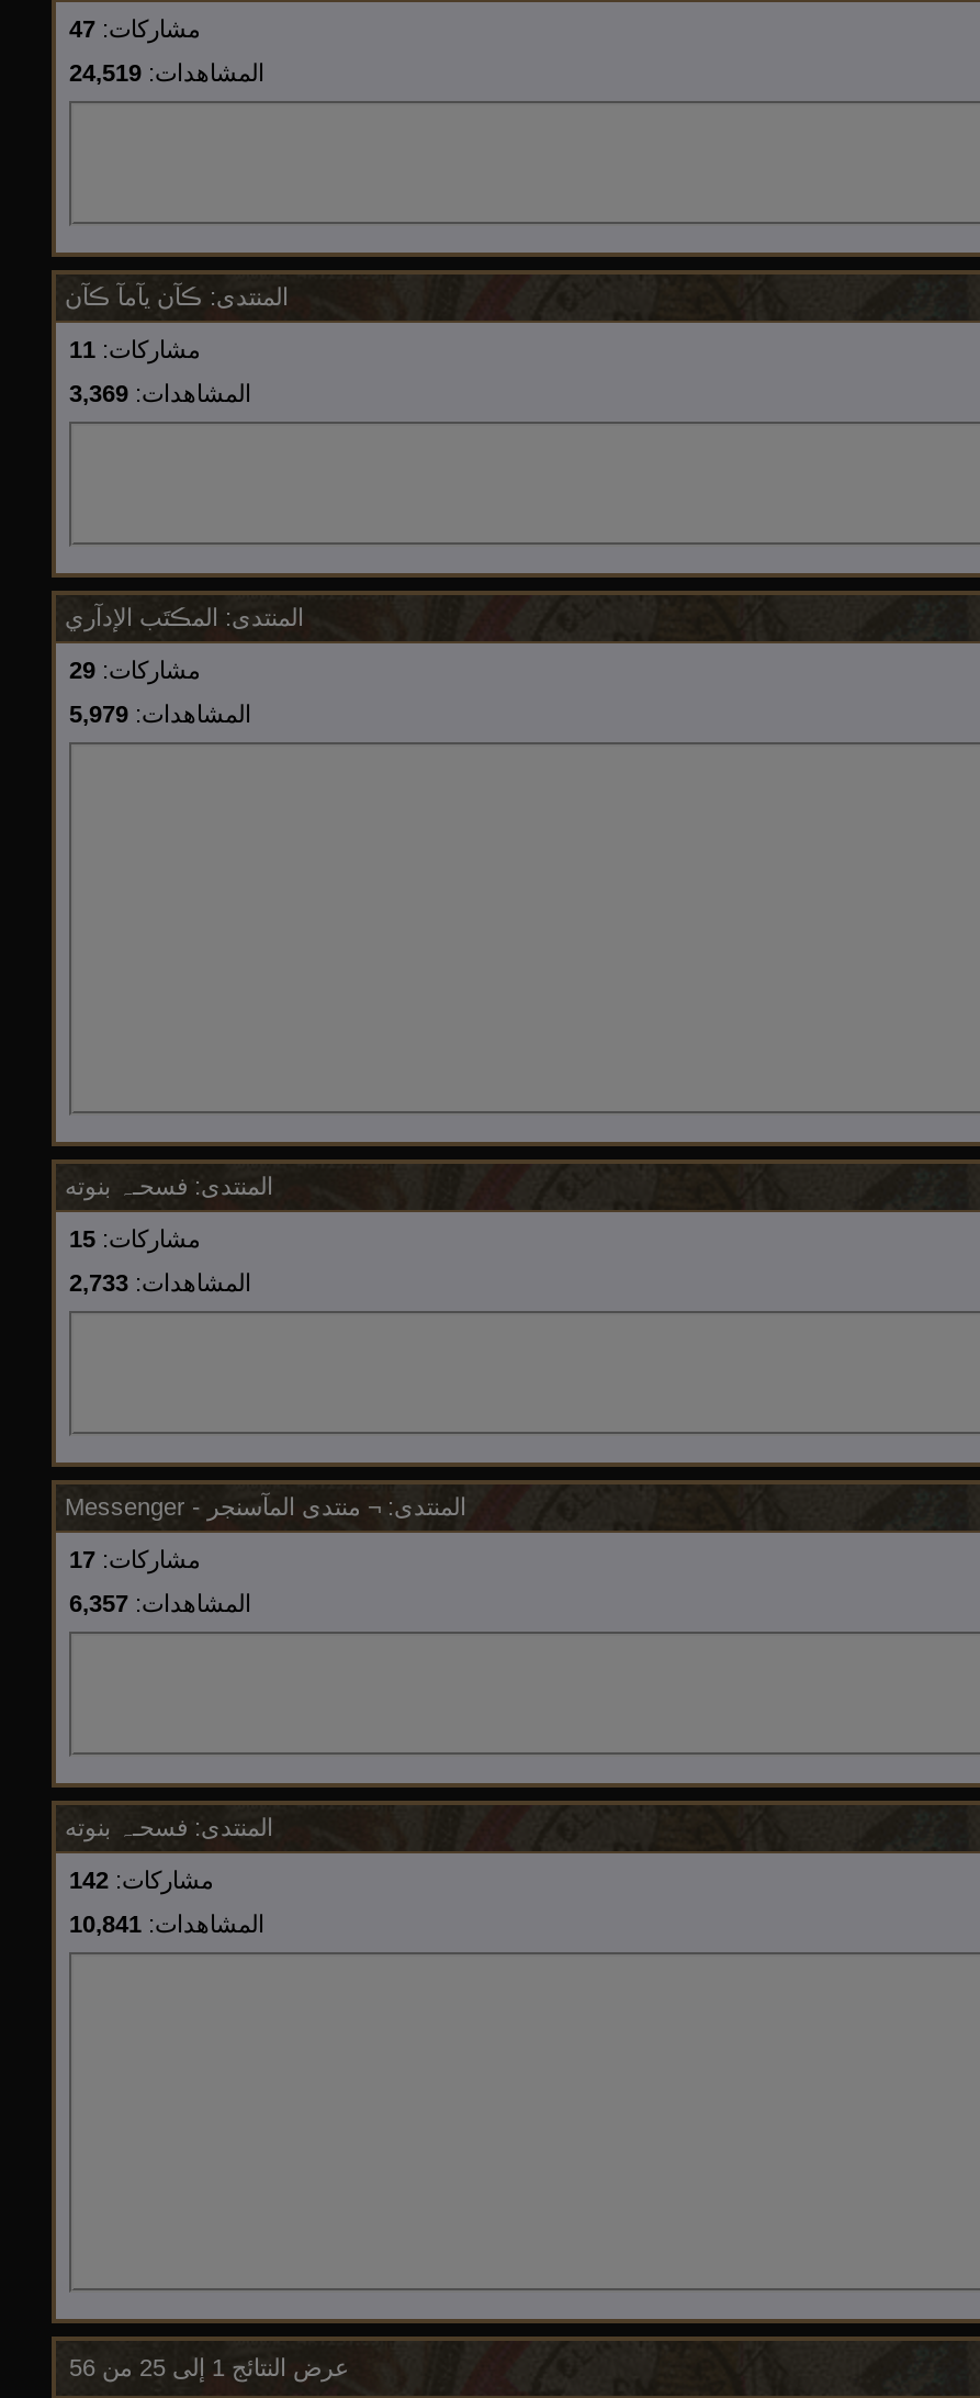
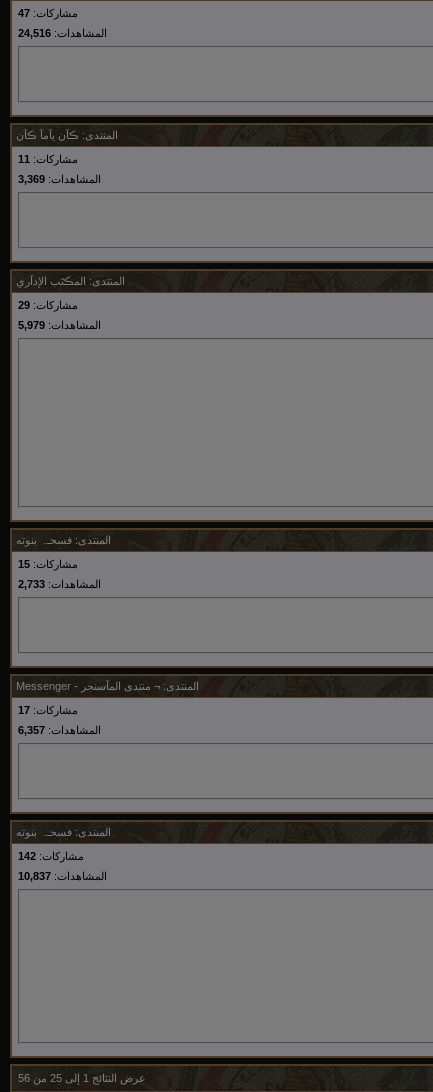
- المشاهدات: 24,519
+ المشاهدات: 24,516

- المشاهدات: 10,841
+ المشاهدات: 10,837
